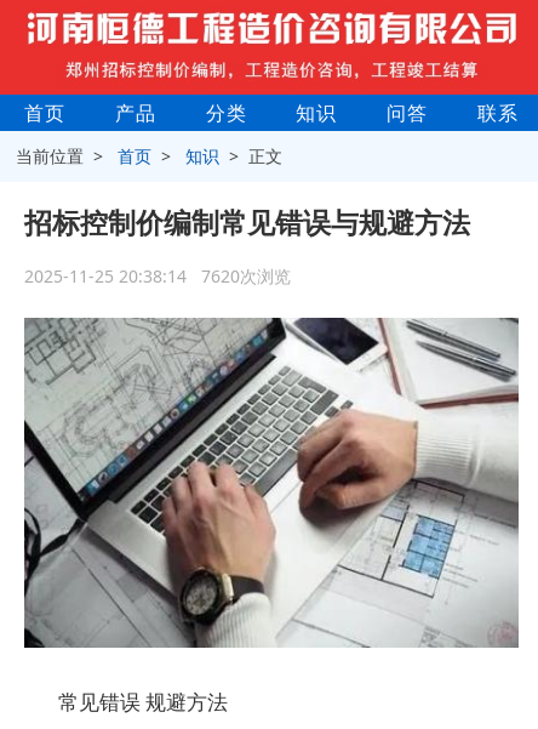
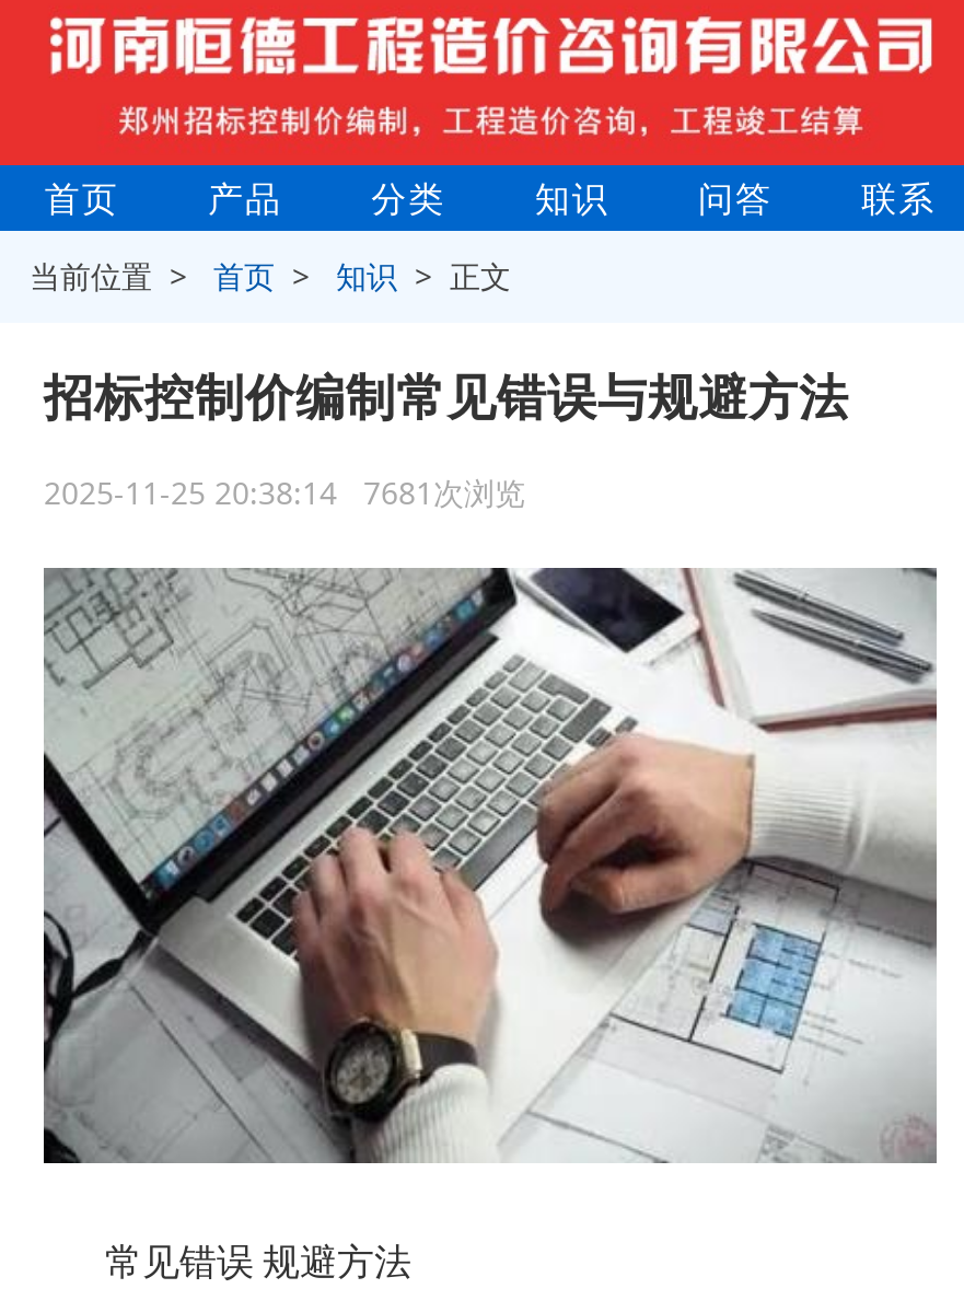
- 2025-11-25 20:38:14 7620次浏览
+ 2025-11-25 20:38:14 7681次浏览
